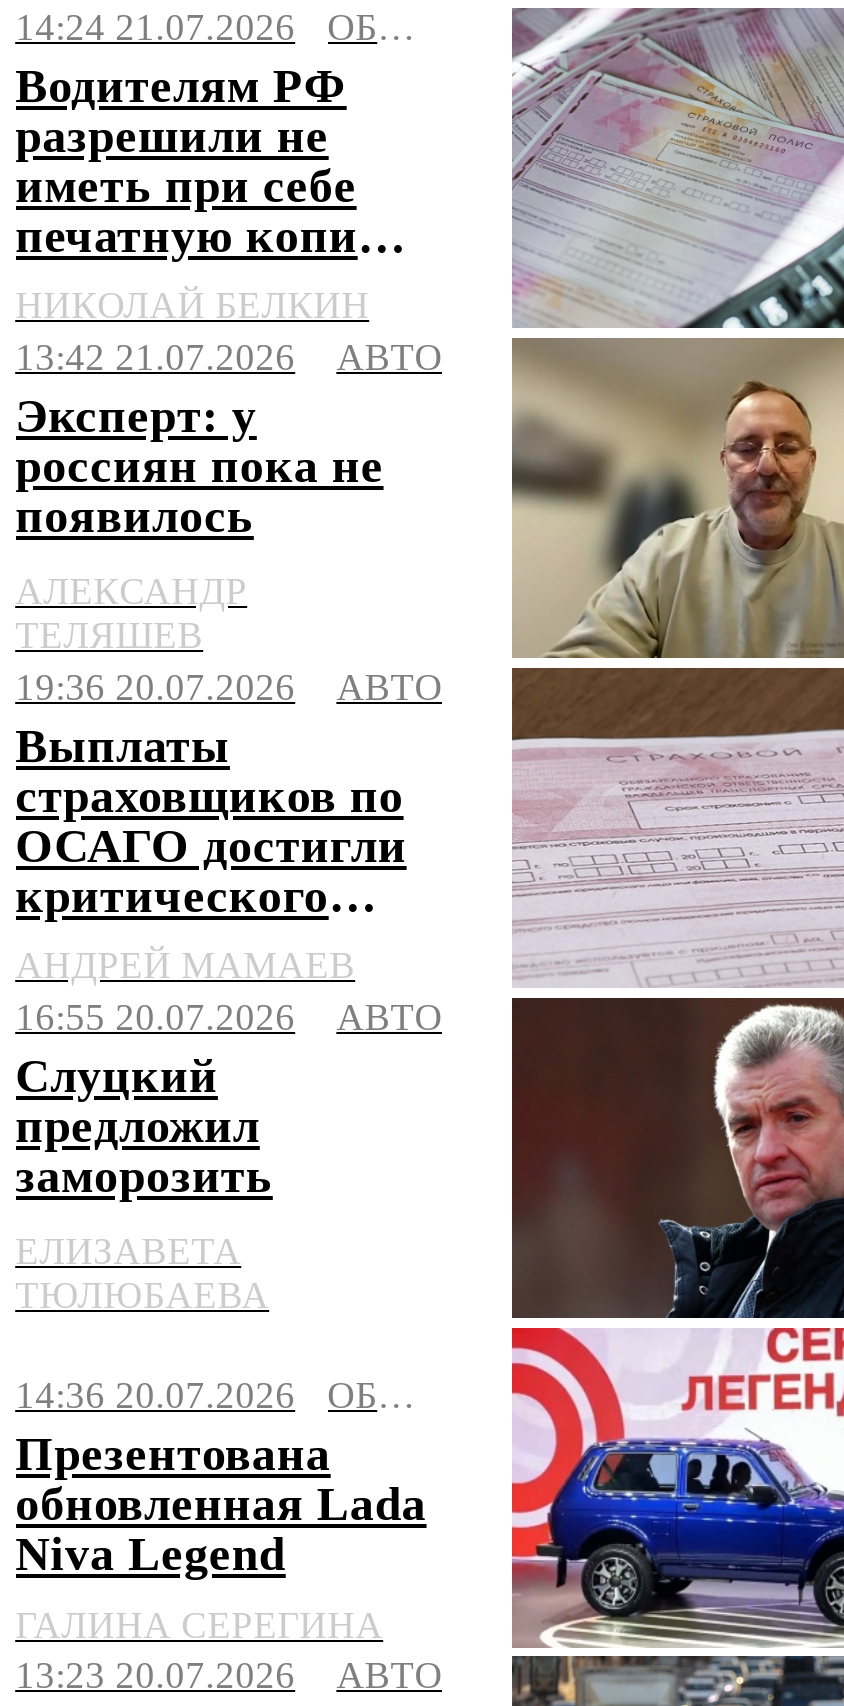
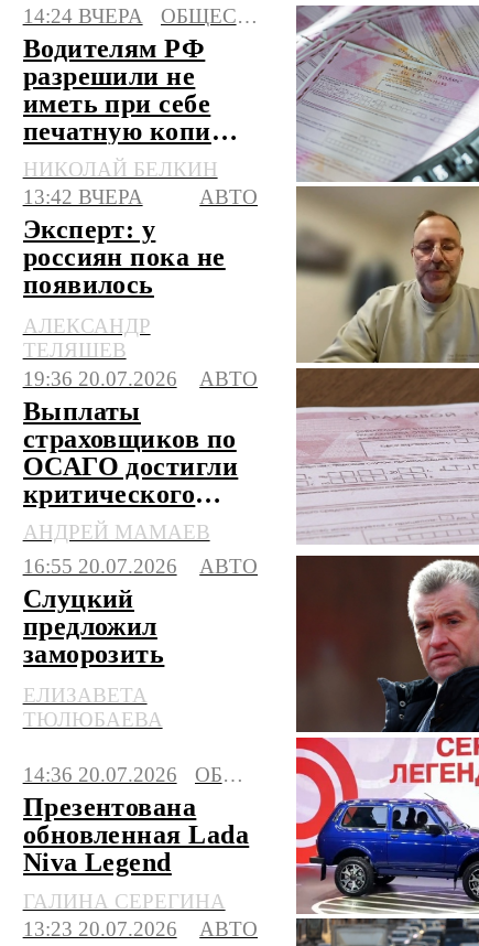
- 14:24 21.07.2026
+ 14:24 ВЧЕРА

- 13:42 21.07.2026
+ 13:42 ВЧЕРА
